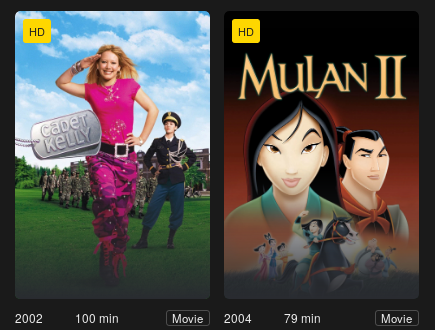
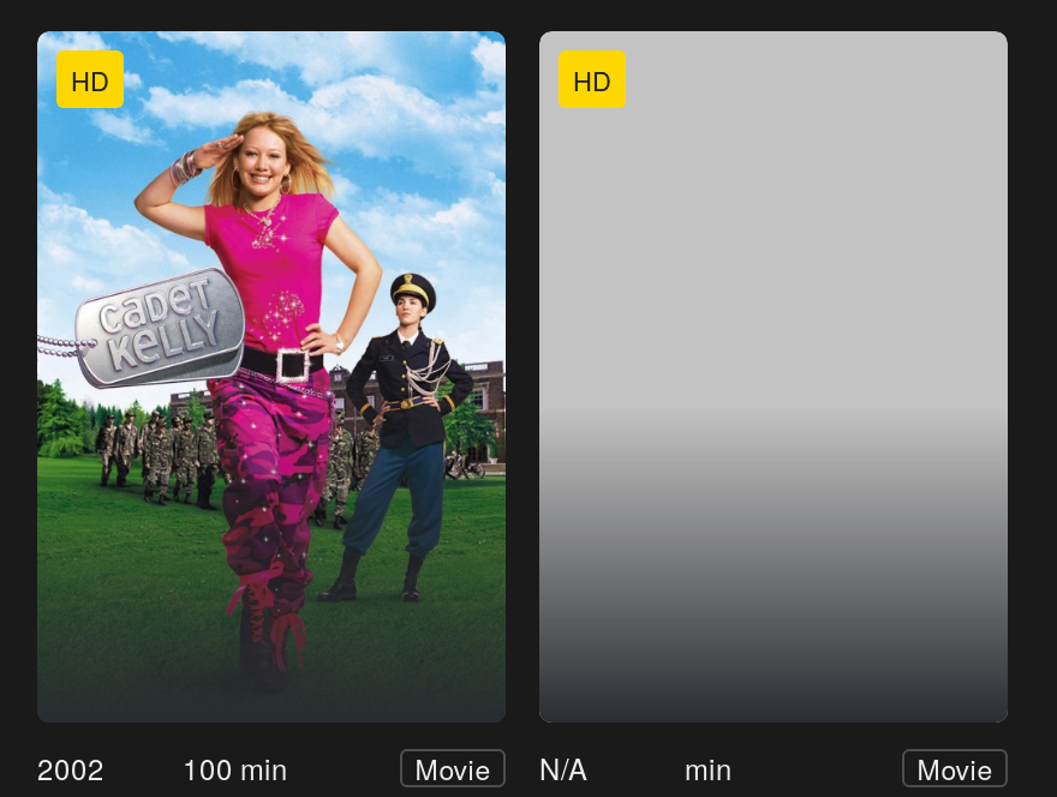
- [image]
- 2004
- 79 min
+ [image]
+ N/A
+ min
